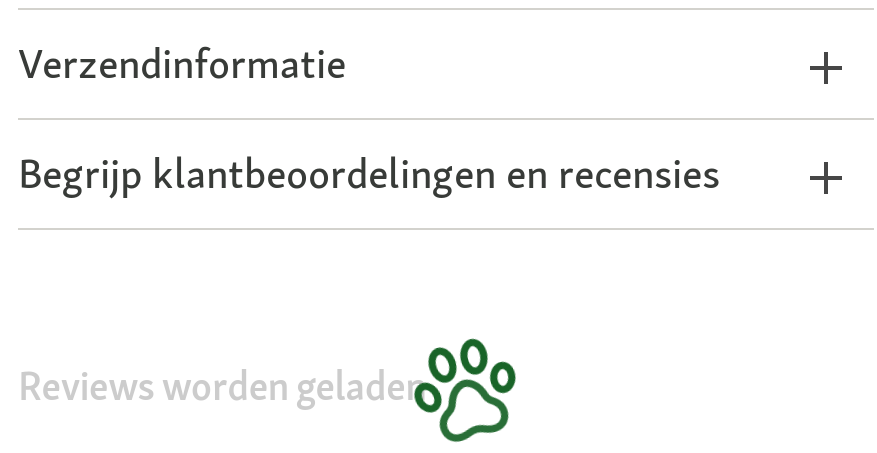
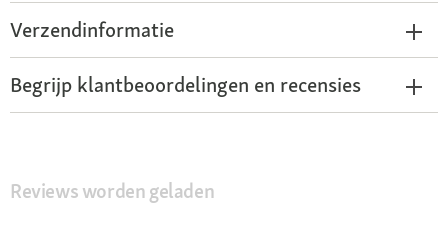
- [image]
